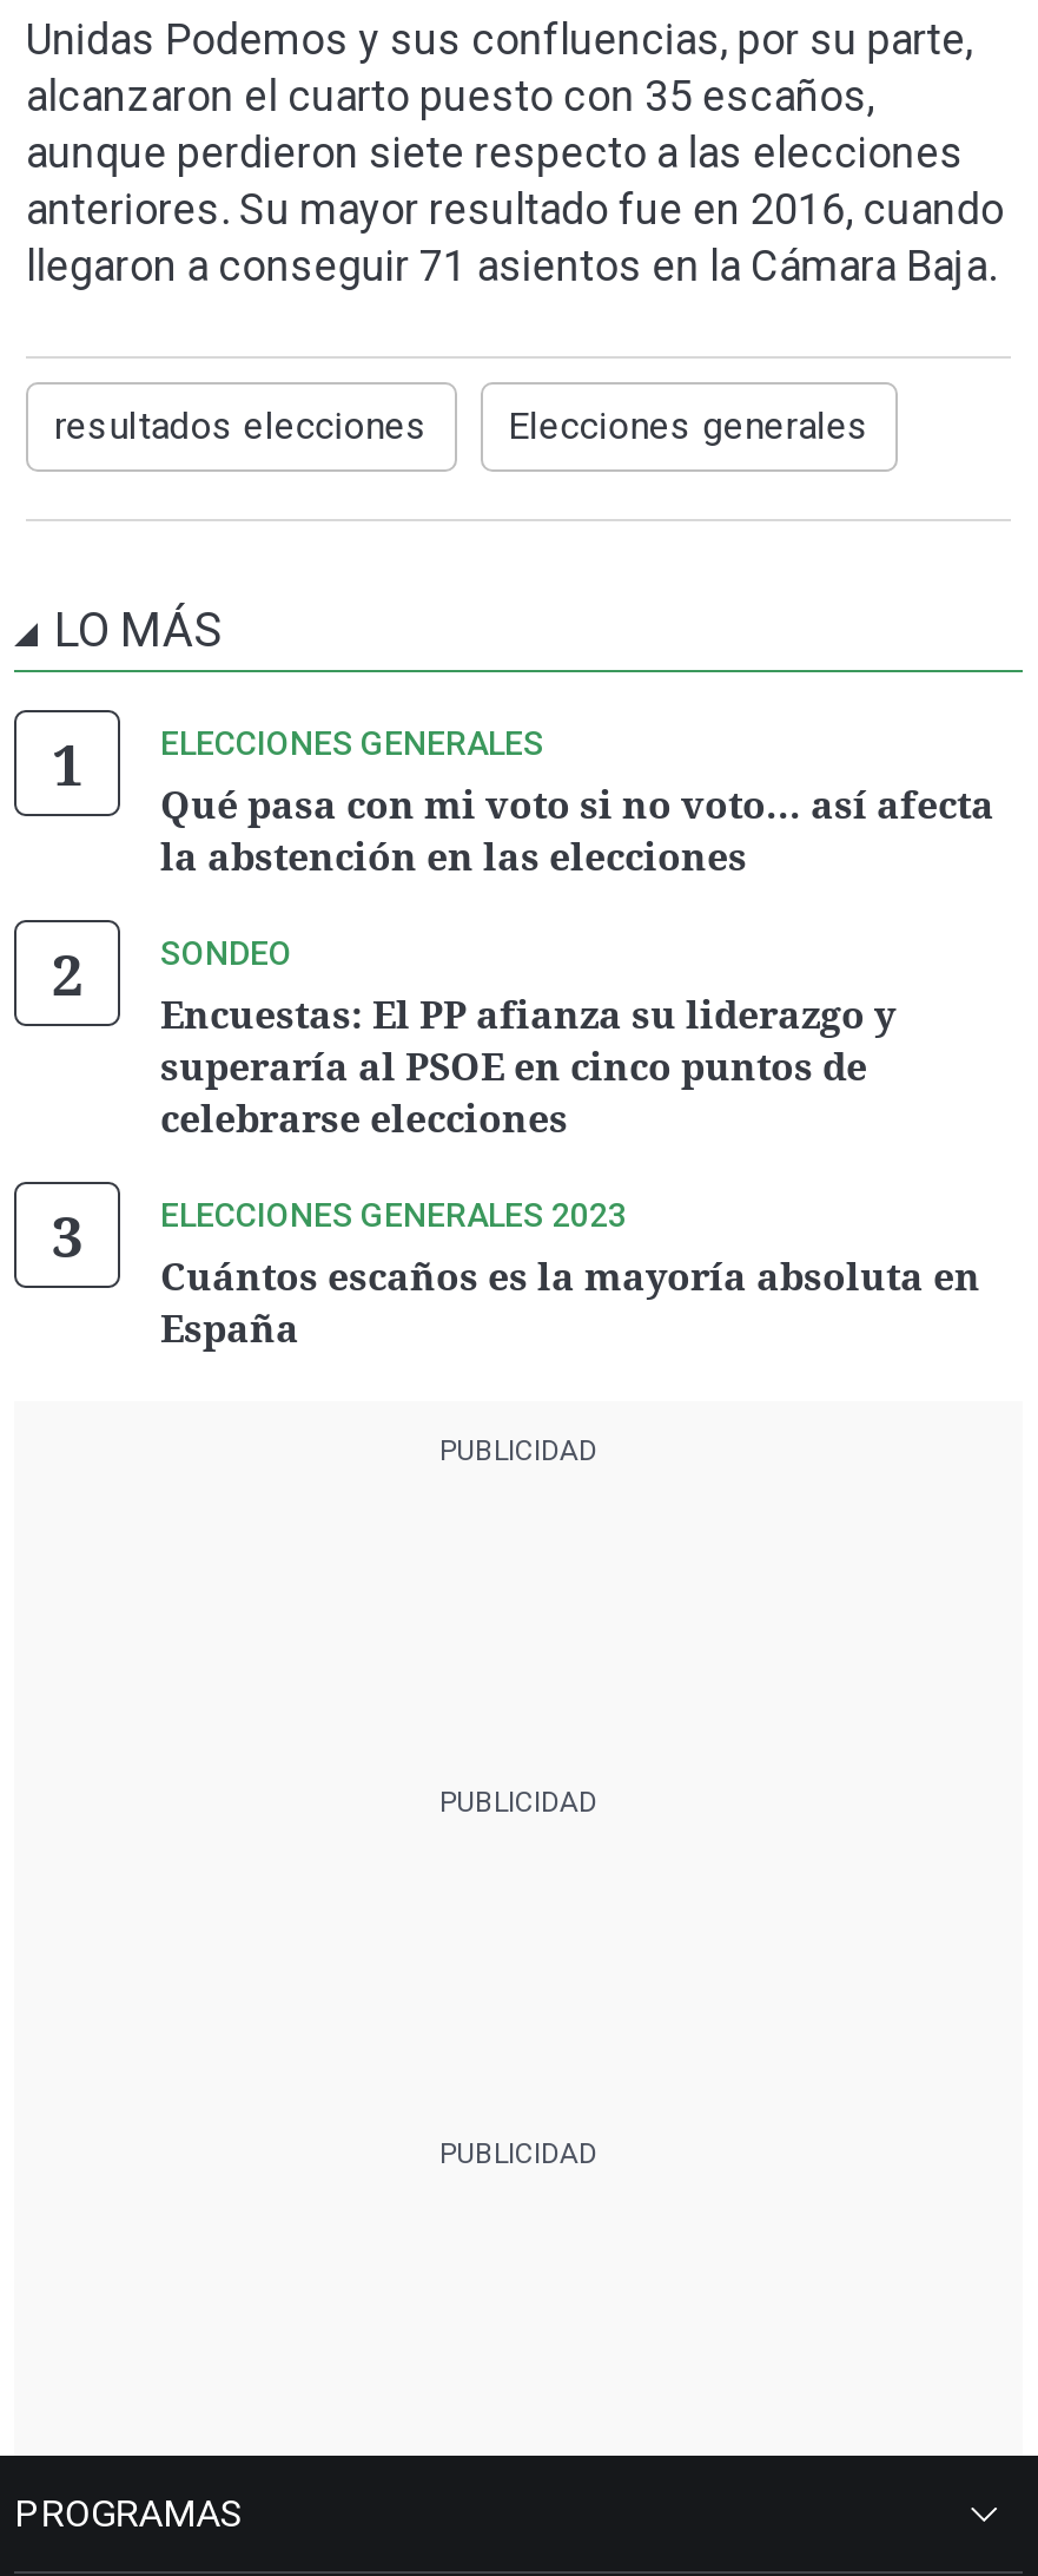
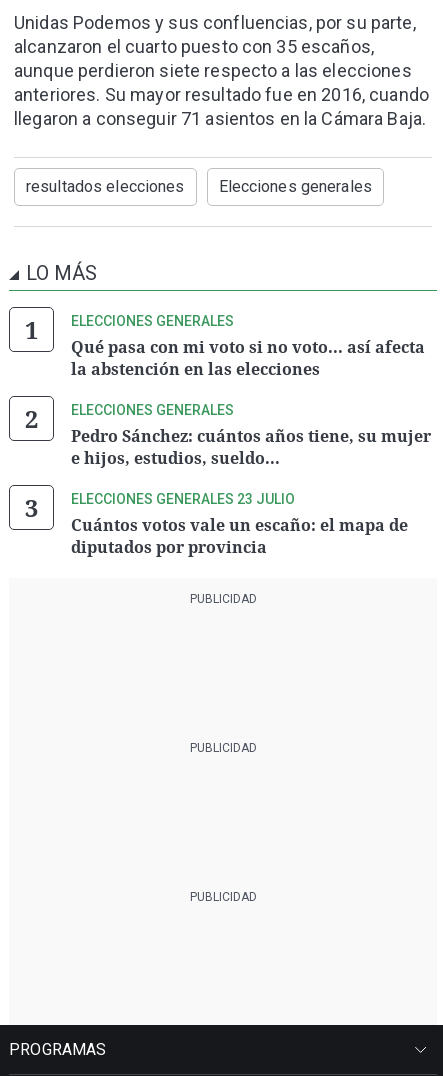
- SONDEO
- Encuestas: El PP afianza su liderazgo y
- superaría al PSOE en cinco puntos de
- celebrarse elecciones
+ ELECCIONES GENERALES
+ Pedro Sánchez: cuántos años tiene, su mujer
+ e hijos, estudios, sueldo...

- ELECCIONES GENERALES 2023
- Cuántos escaños es la mayoría absoluta en
- España
+ ELECCIONES GENERALES 23 JULIO
+ Cuántos votos vale un escaño: el mapa de
+ diputados por provincia
